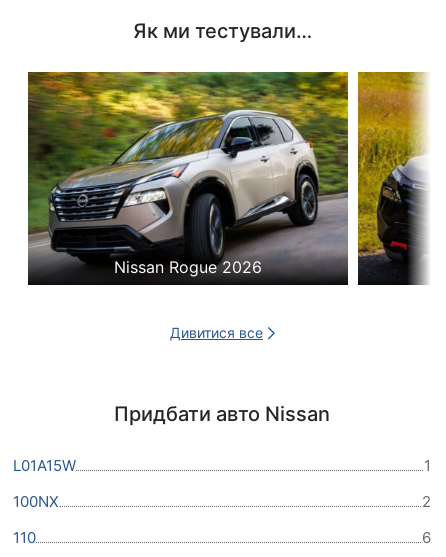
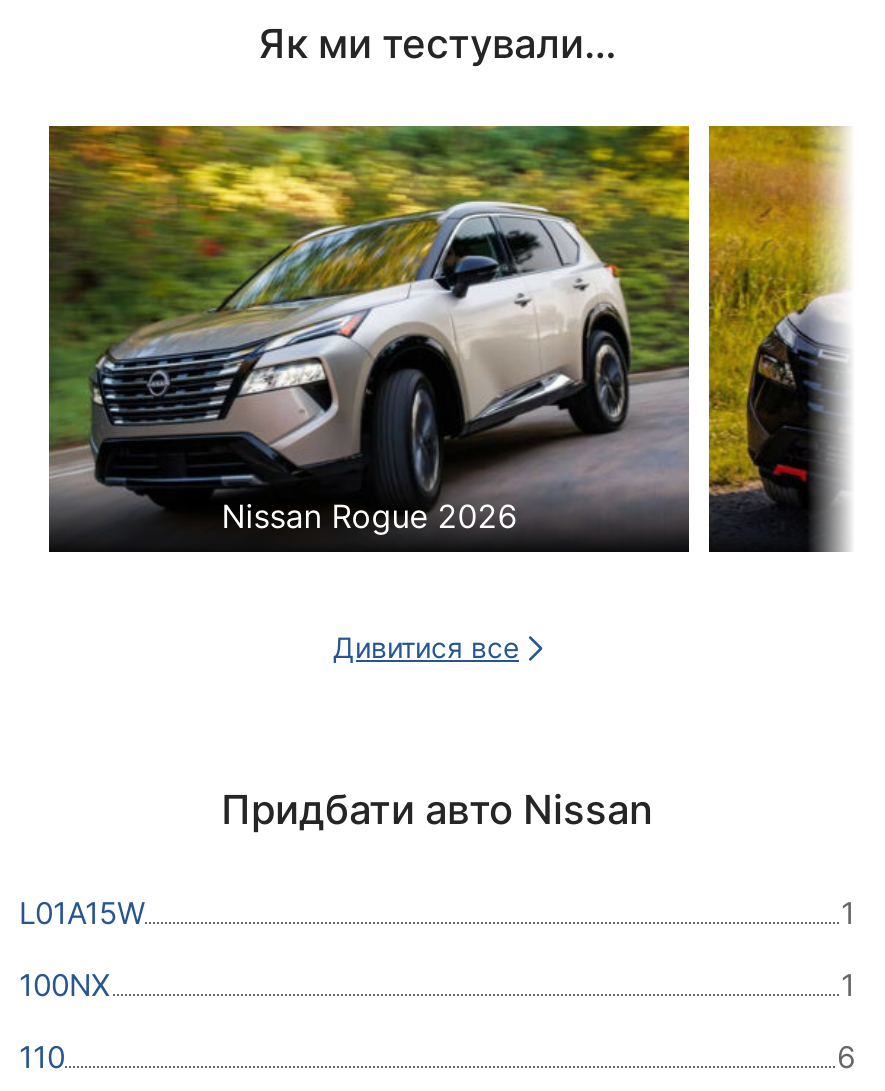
- 2
+ 1
